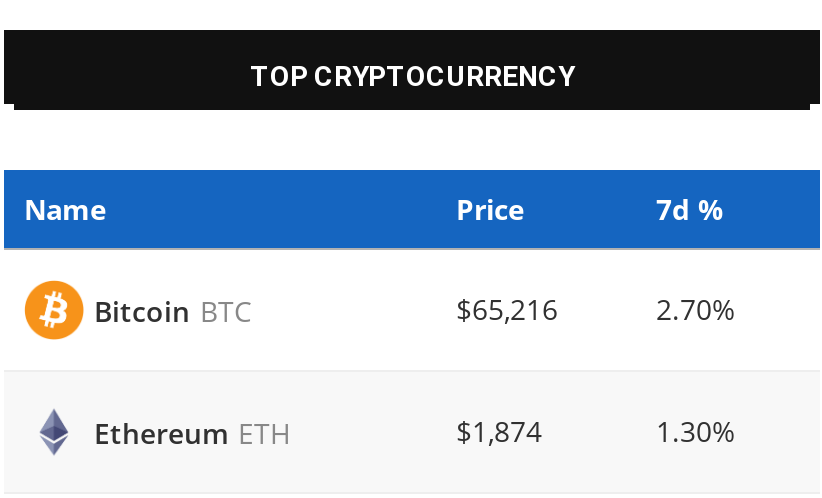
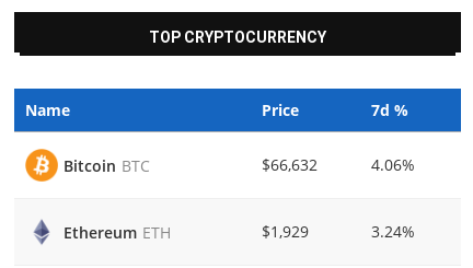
- $65,216
+ $66,632

- 2.70%
+ 4.06%

- $1,874
+ $1,929

- 1.30%
+ 3.24%
